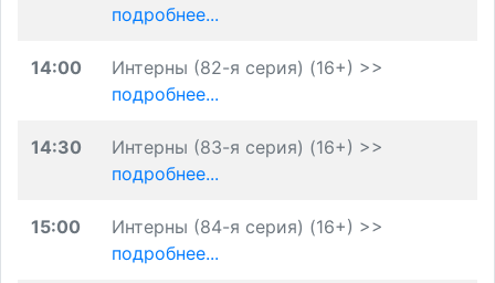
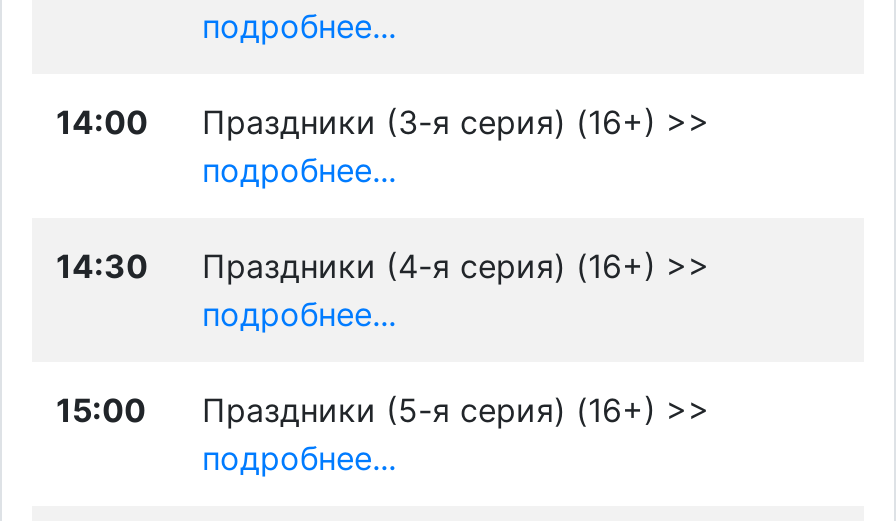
- Интерны (82-я серия) (16+) >>
+ Праздники (3-я серия) (16+) >>

- Интерны (83-я серия) (16+) >>
+ Праздники (4-я серия) (16+) >>

- Интерны (84-я серия) (16+) >>
+ Праздники (5-я серия) (16+) >>
